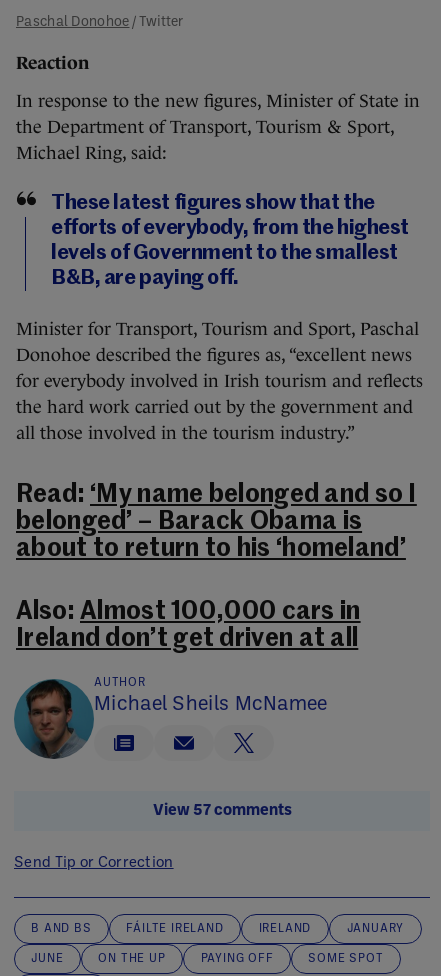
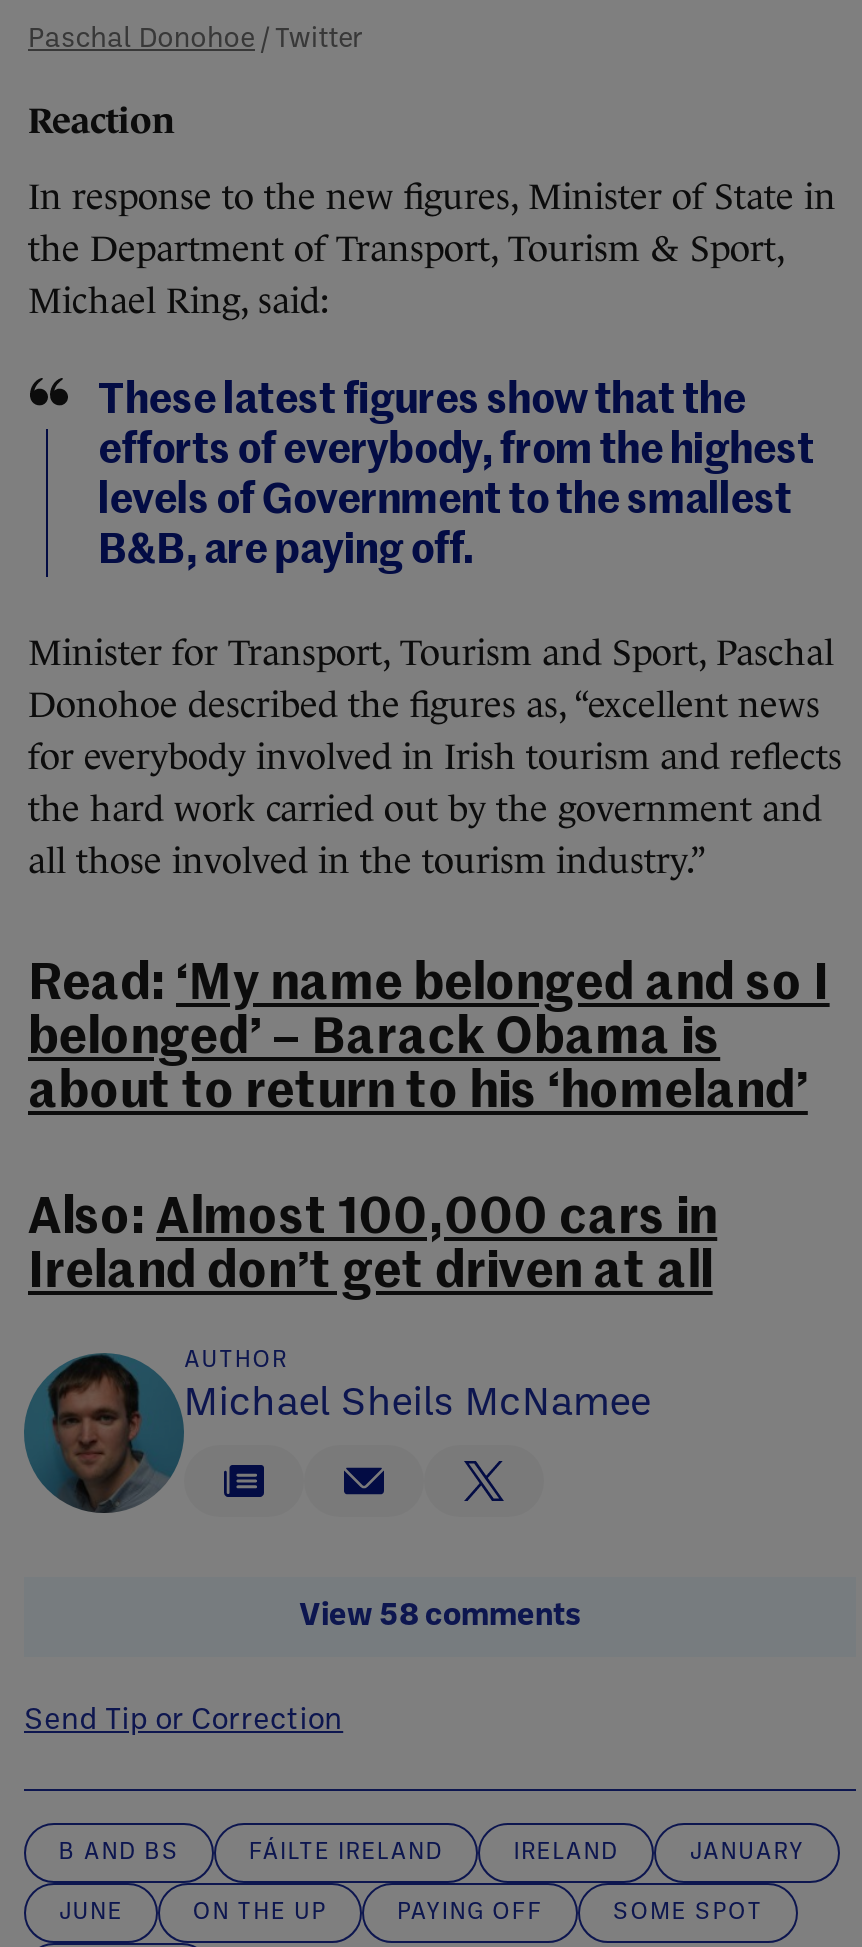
- View 57 comments
+ View 58 comments
